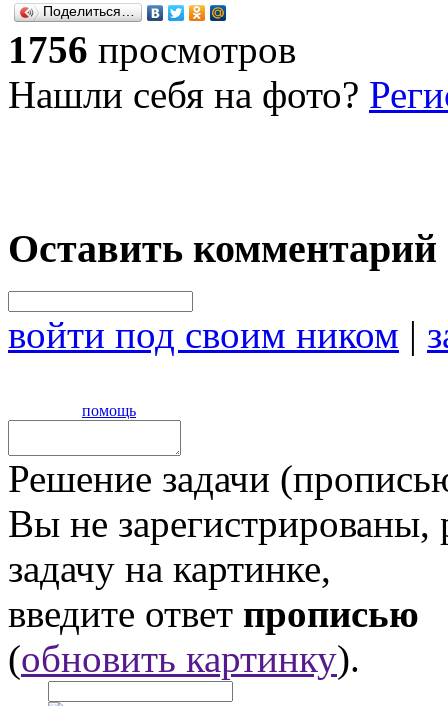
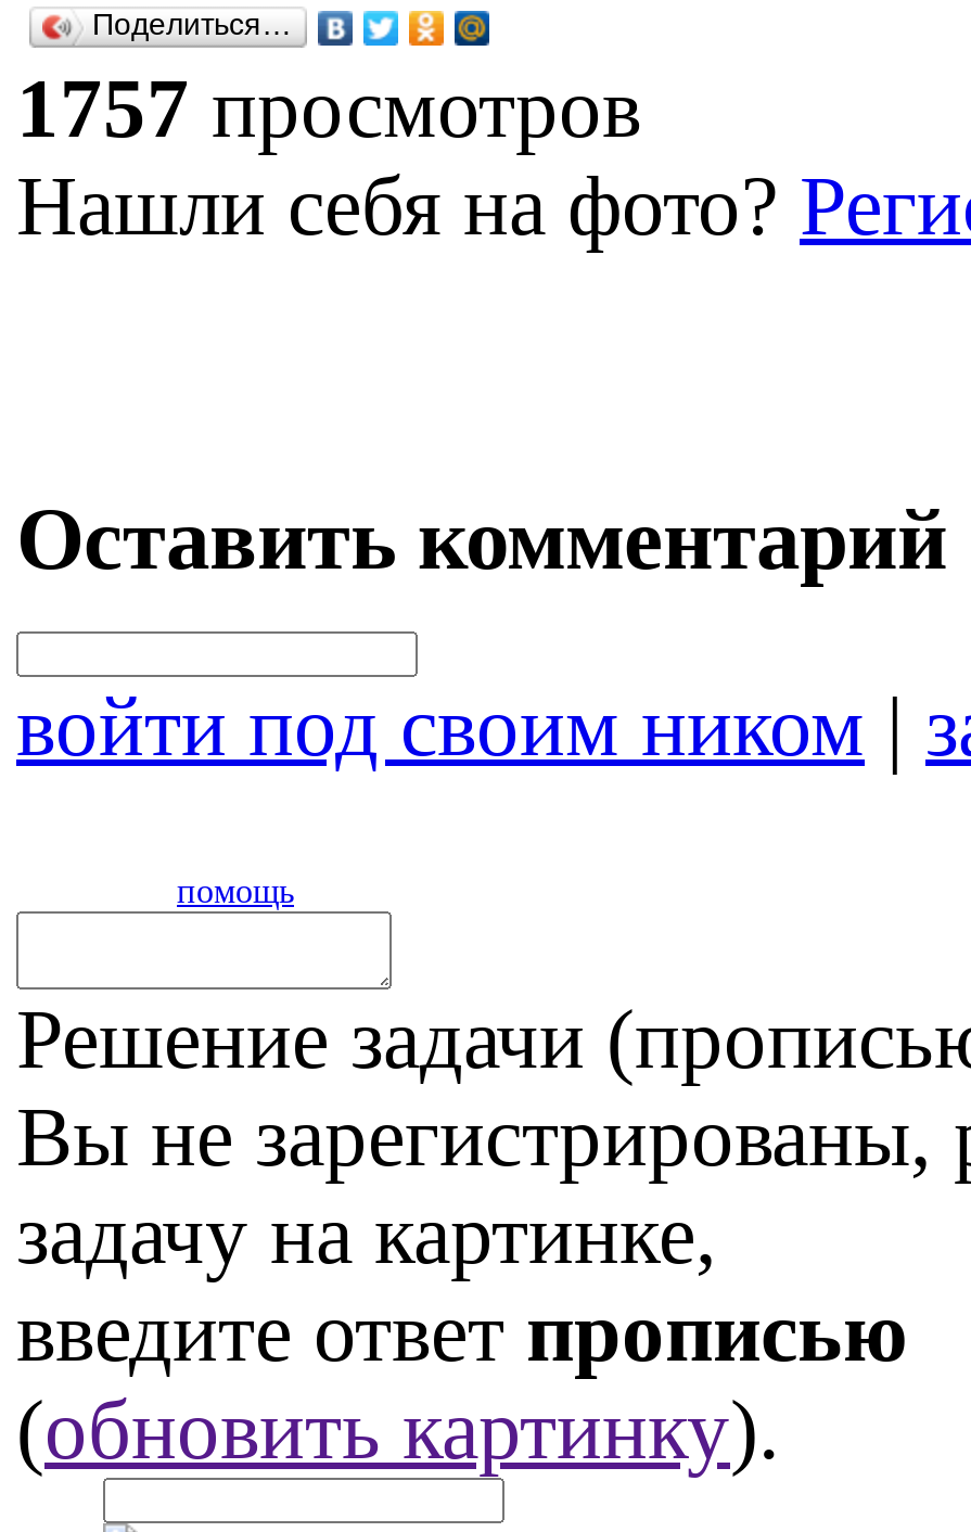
- 1756 просмотров
+ 1757 просмотров
